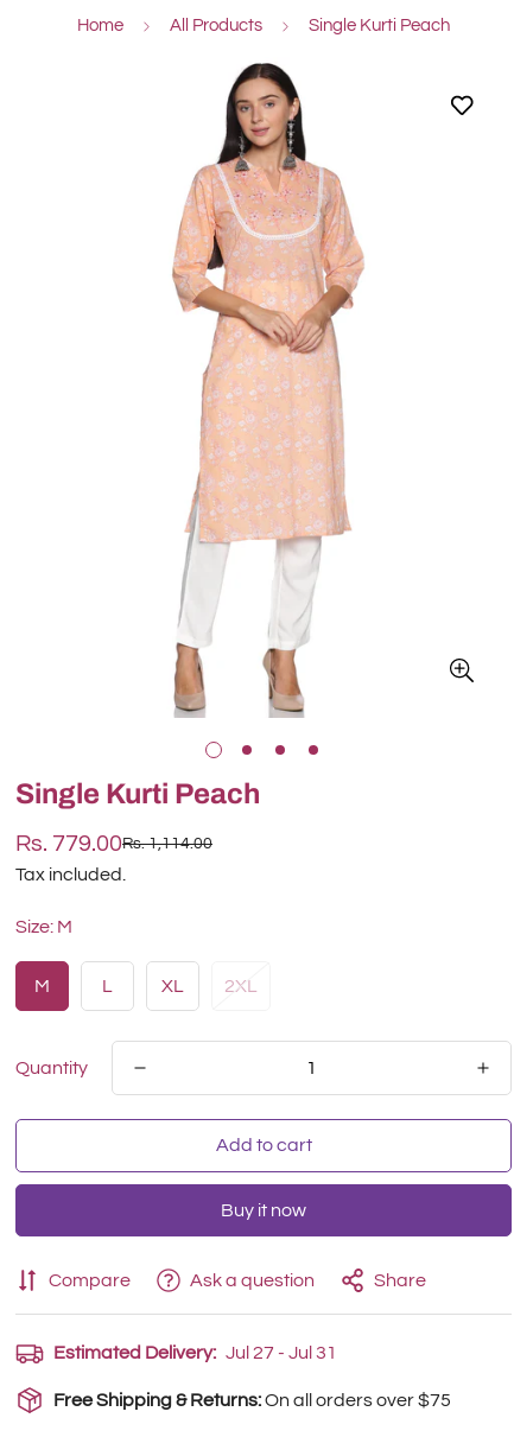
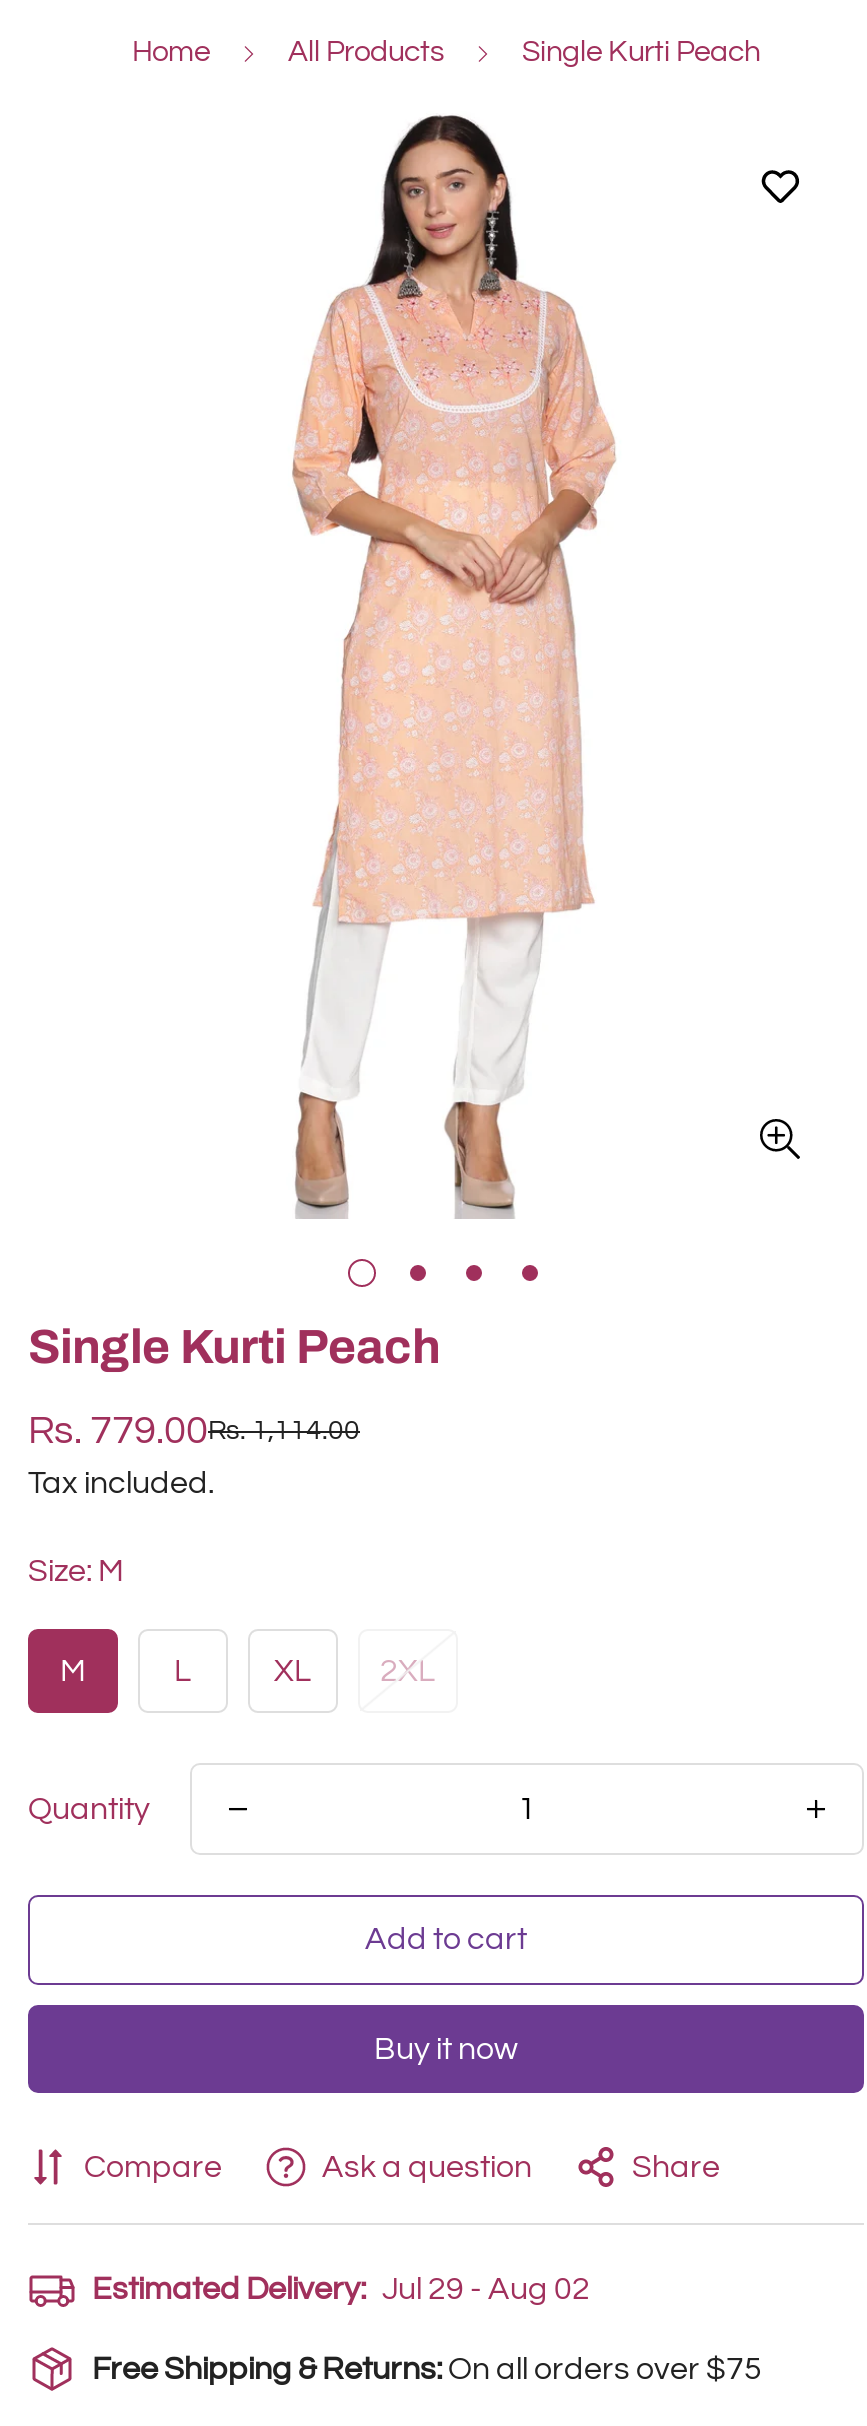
- Estimated Delivery: Jul 27 - Jul 31
+ Estimated Delivery: Jul 29 - Aug 02
